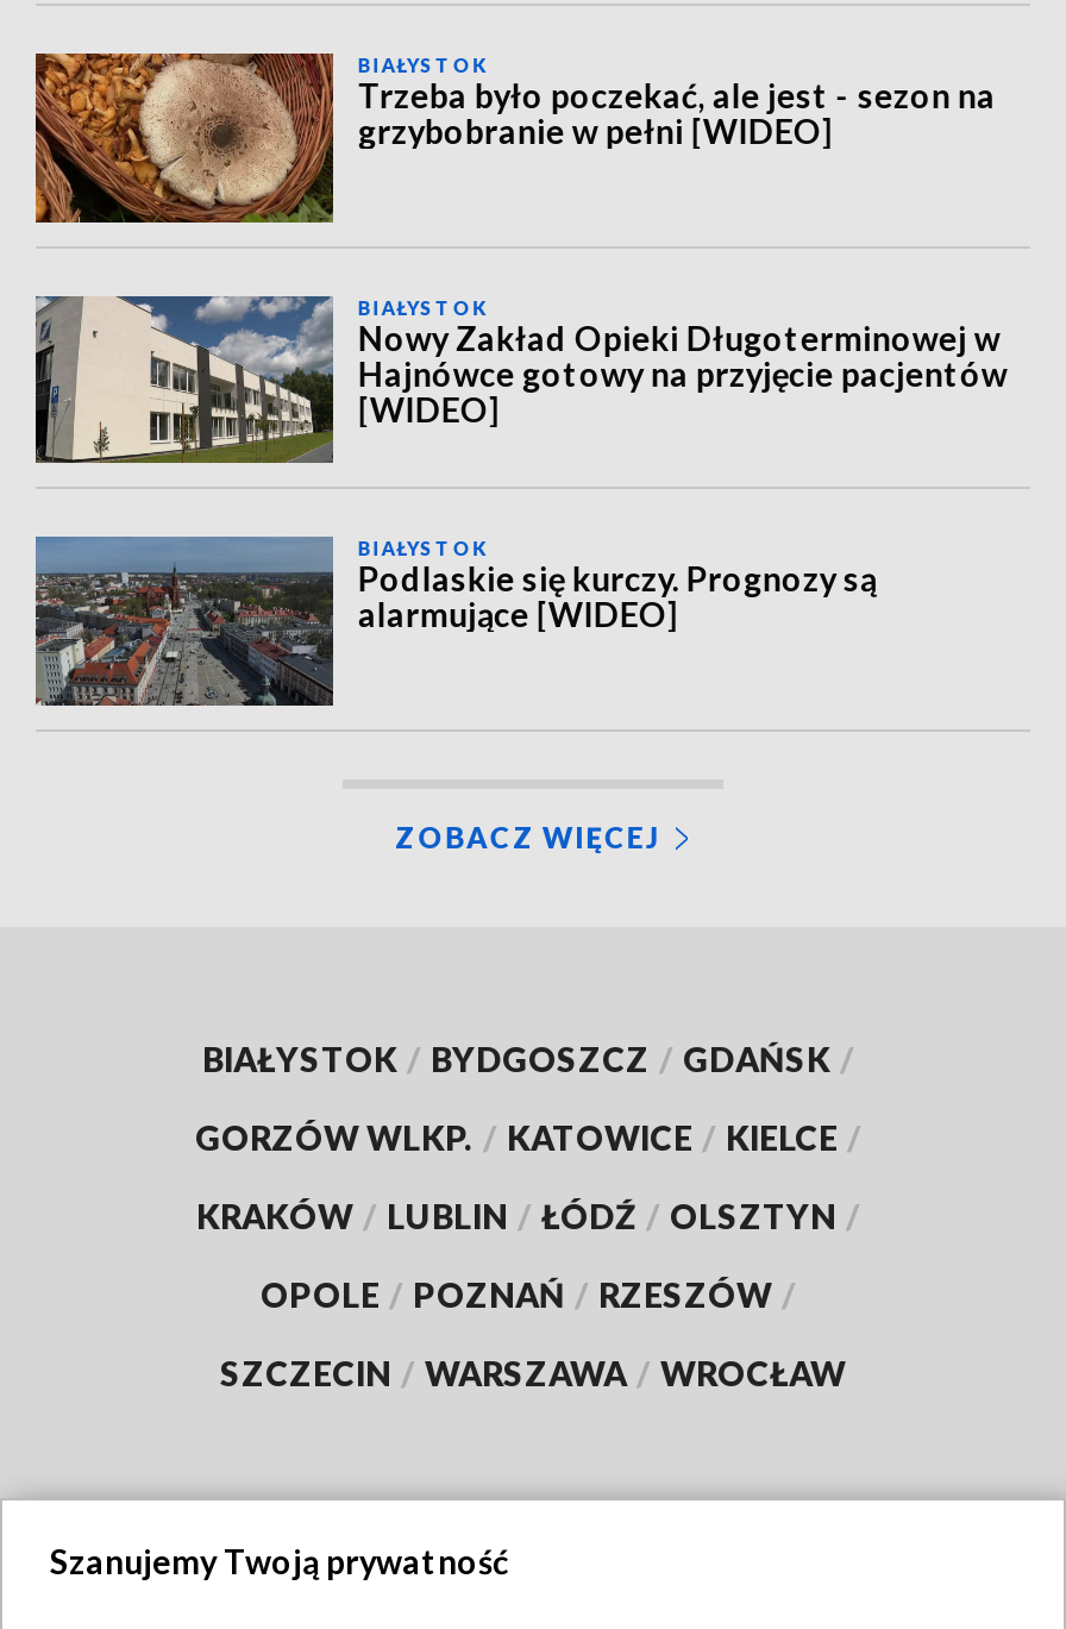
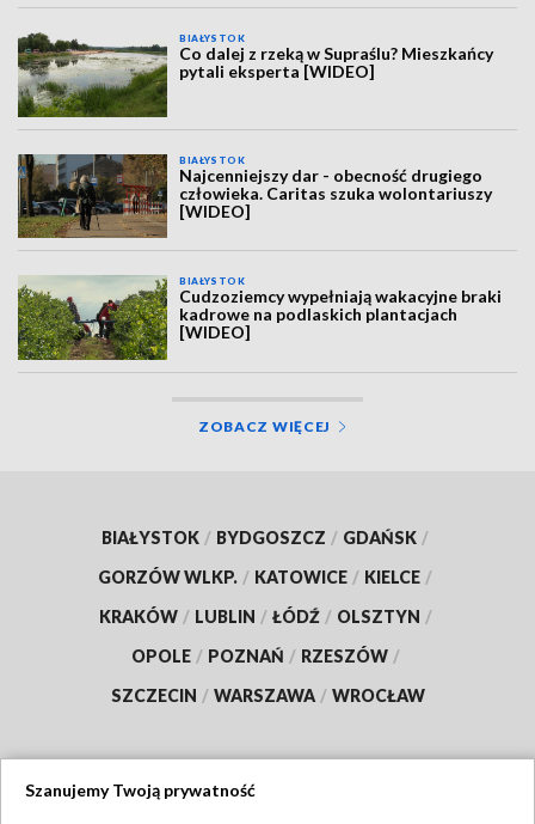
- [image]
- Trzeba było poczekać, ale jest - sezon na
- grzybobranie w pełni [WIDEO]
+ [image]
+ Co dalej z rzeką w Supraślu? Mieszkańcy
+ pytali eksperta [WIDEO]

- [image]
- Nowy Zakład Opieki Długoterminowej w
- Hajnówce gotowy na przyjęcie pacjentów
+ [image]
+ Najcenniejszy dar - obecność drugiego
+ człowieka. Caritas szuka wolontariuszy

- [image]
- Podlaskie się kurczy. Prognozy są
- alarmujące [WIDEO]
+ [image]
+ Cudzoziemcy wypełniają wakacyjne braki
+ kadrowe na podlaskich plantacjach
+ [WIDEO]
